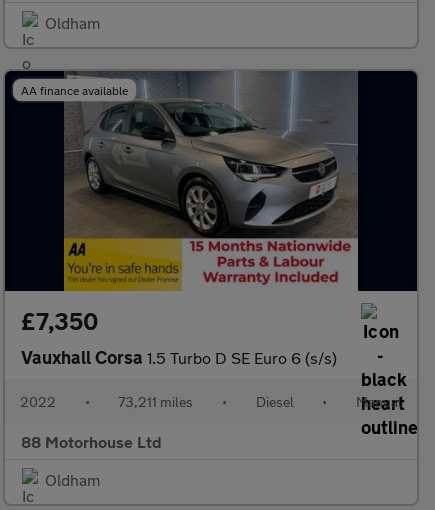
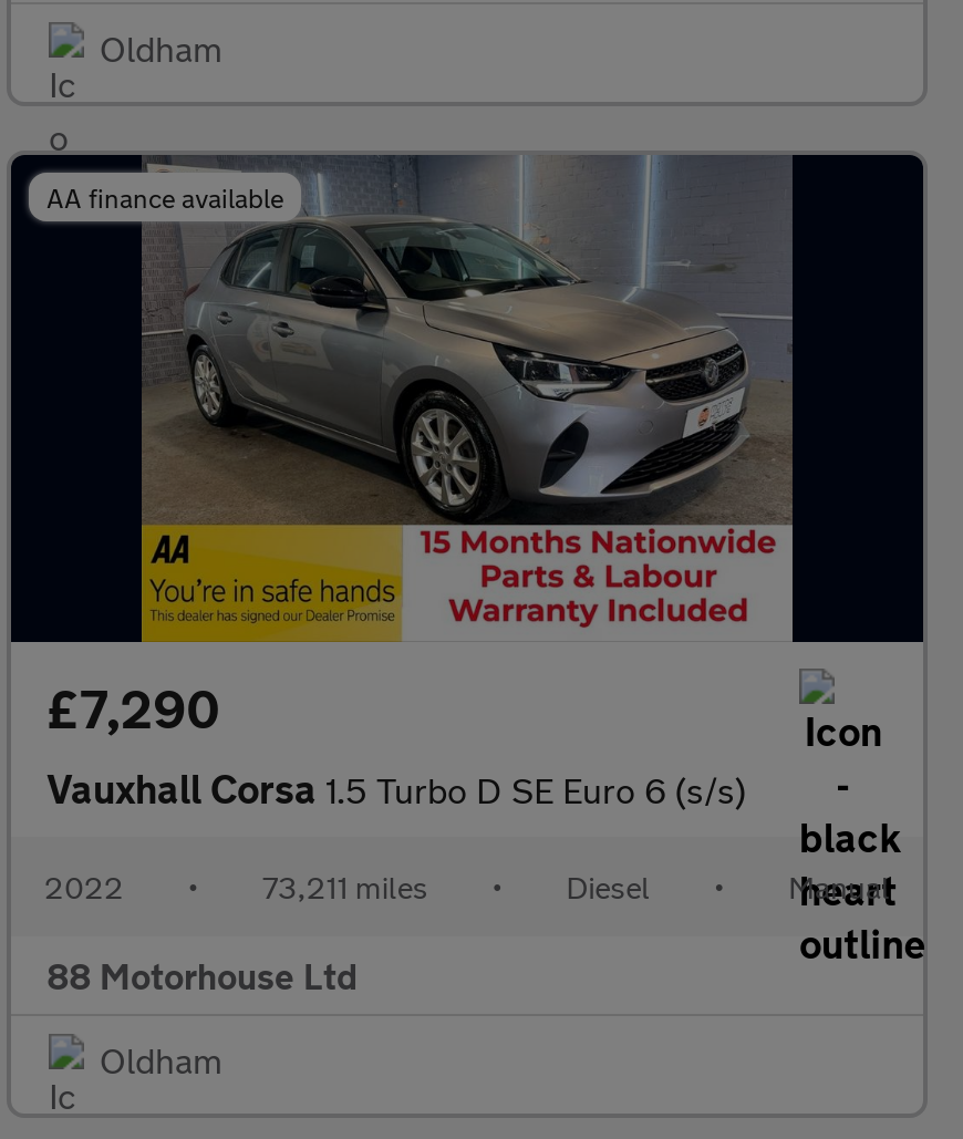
- £7,350
+ £7,290
